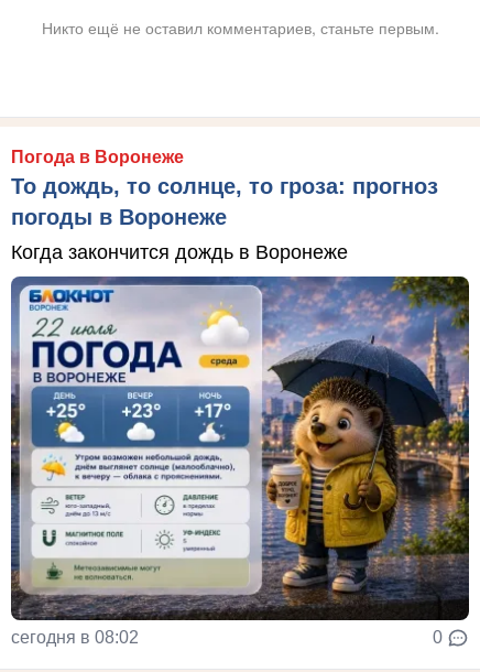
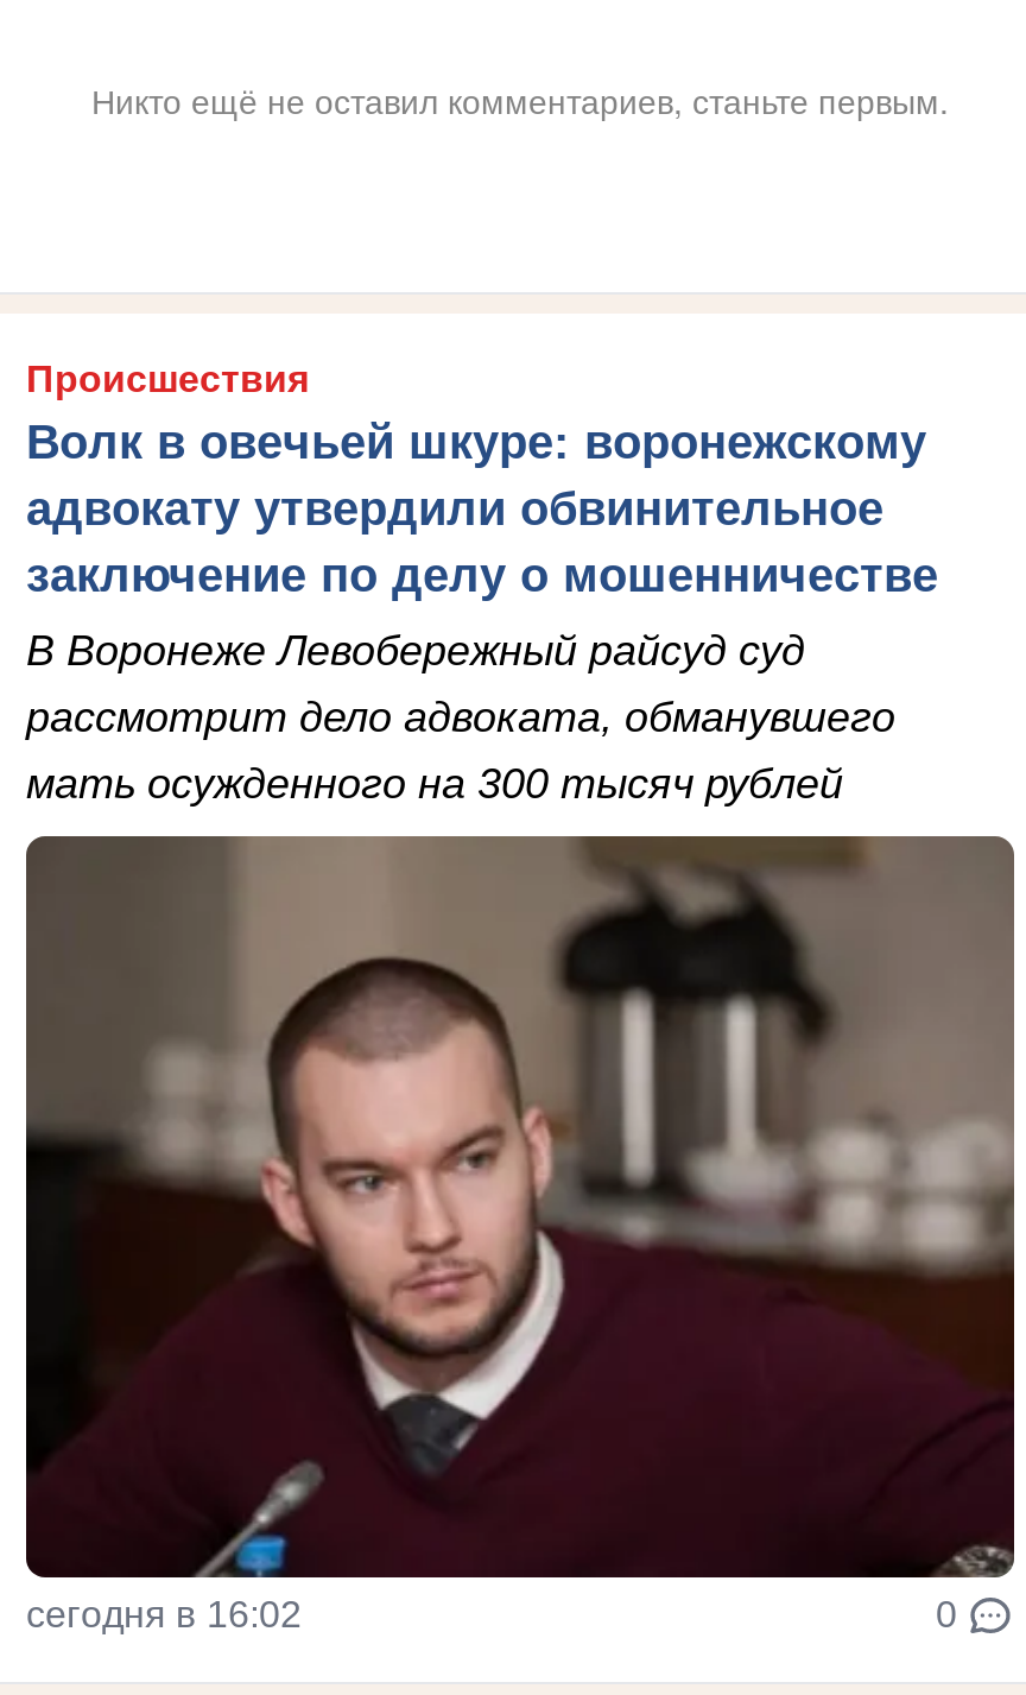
- Погода в Воронеже
- То дождь, то солнце, то гроза: прогноз
- погоды в Воронеже
+ Происшествия
+ Волк в овечьей шкуре: воронежскому
+ адвокату утвердили обвинительное
+ заключение по делу о мошенничестве

- Когда закончится дождь в Воронеже
+ В Воронеже Левобережный райсуд суд
+ рассмотрит дело адвоката, обманувшего
+ мать осужденного на 300 тысяч рублей

- [image]
- сегодня в 08:02
+ [image]
+ сегодня в 16:02
